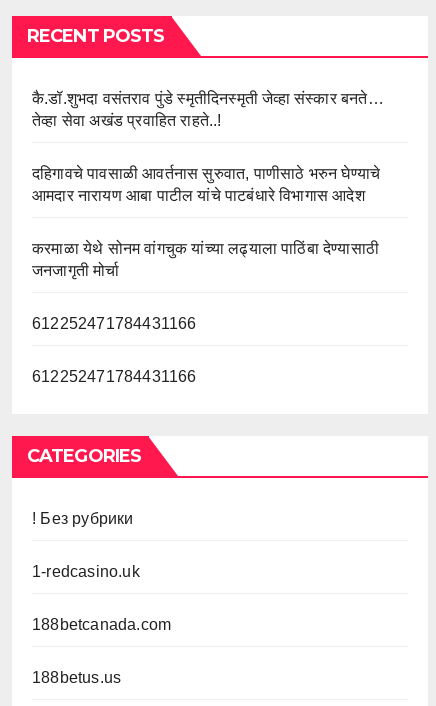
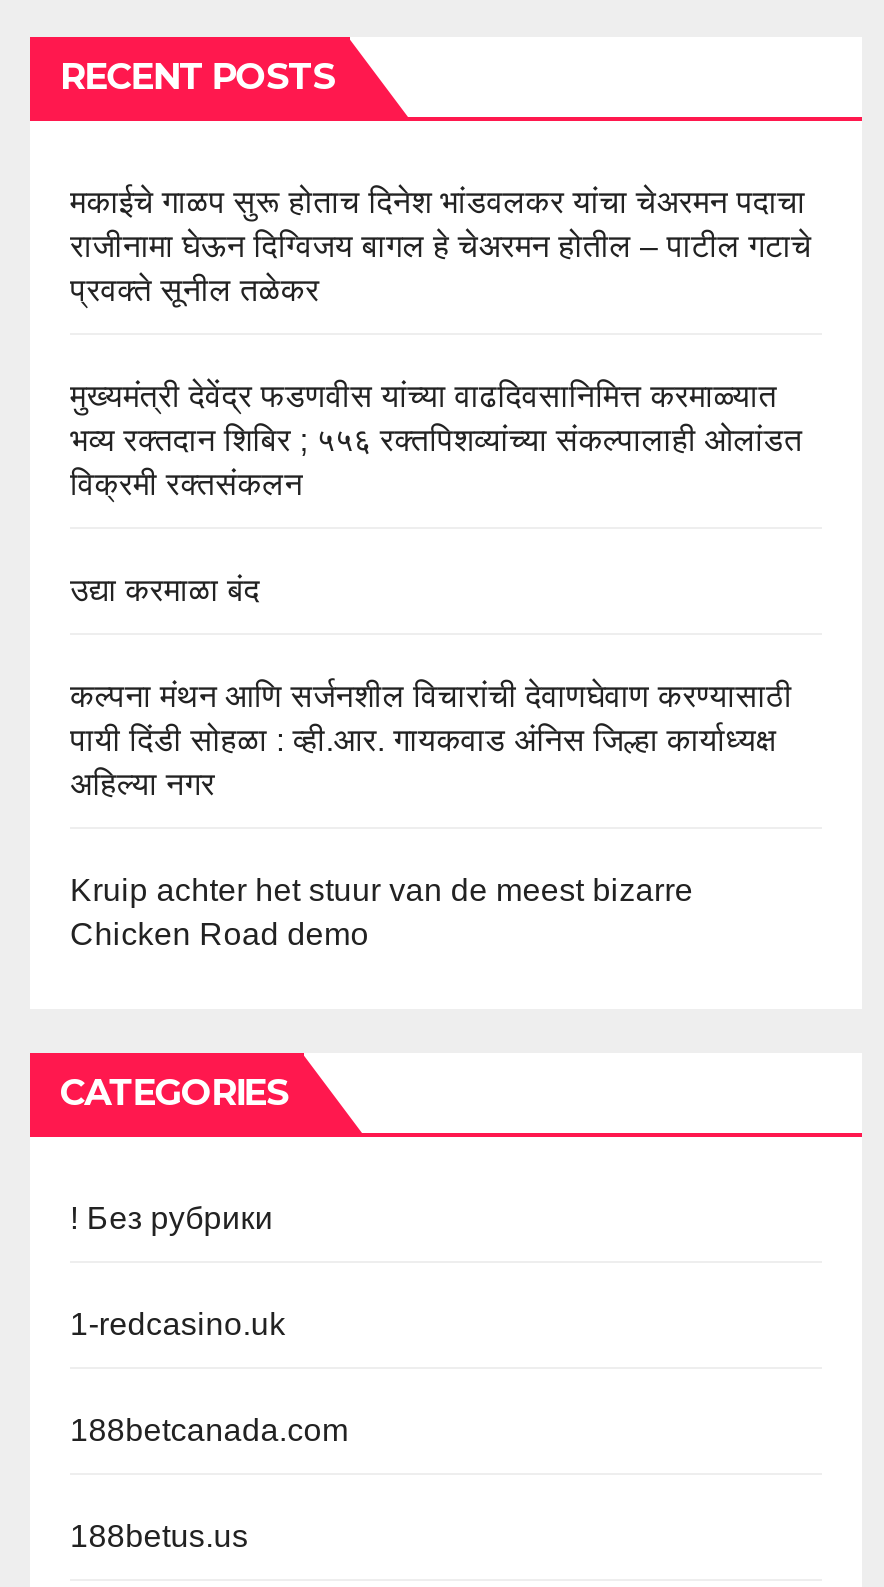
- कै.डॉ.शुभदा वसंतराव पुंडे स्मृतीदिनस्मृती जेव्हा संस्कार बनते…
- तेव्हा सेवा अखंड प्रवाहित राहते..!
+ मकाईचे गाळप सुरू होताच दिनेश भांडवलकर यांचा चेअरमन पदाचा
+ राजीनामा घेऊन दिग्विजय बागल हे चेअरमन होतील – पाटील गटाचे
+ प्रवक्ते सूनील तळेकर

- दहिगावचे पावसाळी आवर्तनास सुरुवात, पाणीसाठे भरुन घेण्याचे
- आमदार नारायण आबा पाटील यांचे पाटबंधारे विभागास आदेश
+ मुख्यमंत्री देवेंद्र फडणवीस यांच्या वाढदिवसानिमित्त करमाळ्यात
+ भव्य रक्तदान शिबिर ; ५५६ रक्तपिशव्यांच्या संकल्पालाही ओलांडत
+ विक्रमी रक्तसंकलन

- करमाळा येथे सोनम वांगचुक यांच्या लढ्याला पाठिंबा देण्यासाठी
- जनजागृती मोर्चा
+ उद्या करमाळा बंद

- 612252471784431166
+ कल्पना मंथन आणि सर्जनशील विचारांची देवाणघेवाण करण्यासाठी
+ पायी दिंडी सोहळा : व्ही.आर. गायकवाड अंनिस जिल्हा कार्याध्यक्ष
+ अहिल्या नगर

- 612252471784431166
+ Kruip achter het stuur van de meest bizarre
+ Chicken Road demo
